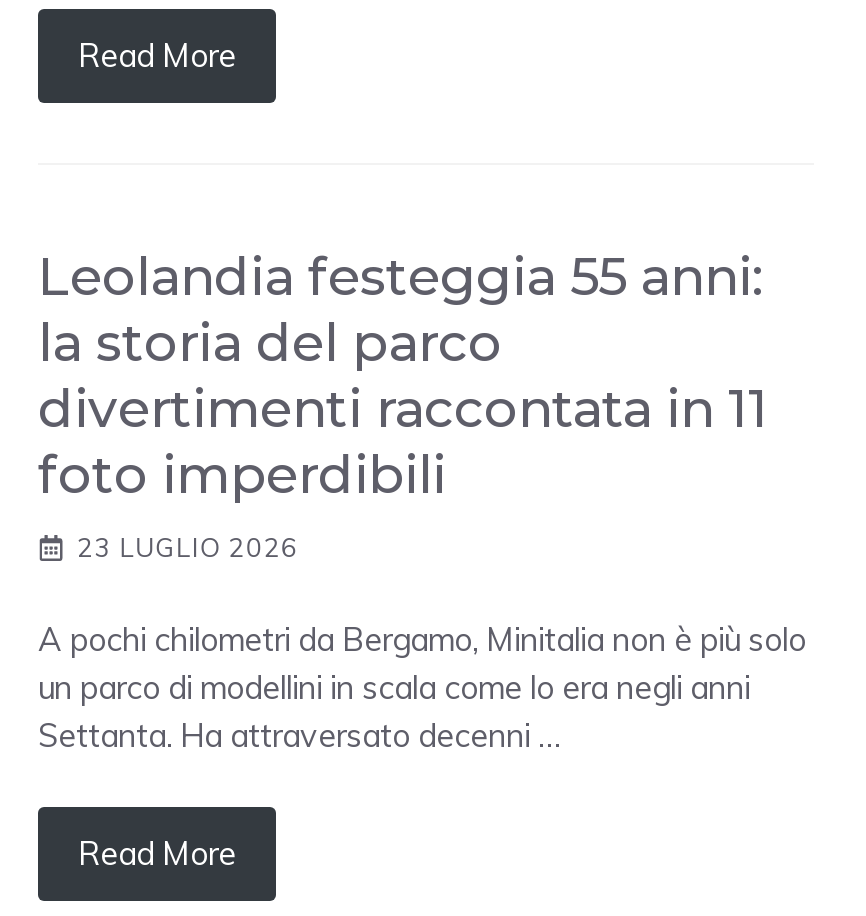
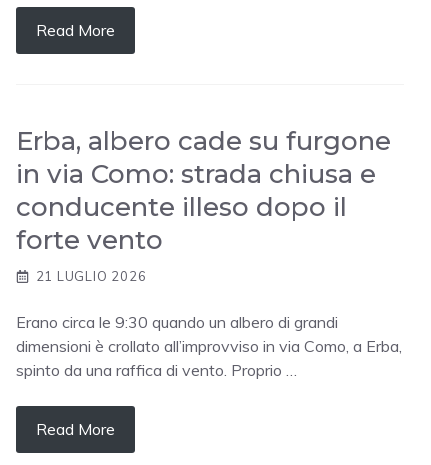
- Leolandia festeggia 55 anni:
- la storia del parco
- divertimenti raccontata in 11
- foto imperdibili
- 23 LUGLIO 2026
+ Erba, albero cade su furgone
+ in via Como: strada chiusa e
+ conducente illeso dopo il
+ forte vento
+ 21 LUGLIO 2026

- A pochi chilometri da Bergamo, Minitalia non è più solo
- un parco di modellini in scala come lo era negli anni
- Settanta. Ha attraversato decenni …
+ Erano circa le 9:30 quando un albero di grandi
+ dimensioni è crollato all’improvviso in via Como, a Erba,
+ spinto da una raffica di vento. Proprio …
